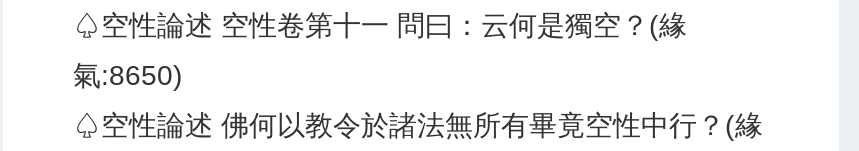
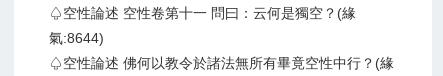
- 氣:8650)
+ 氣:8644)
